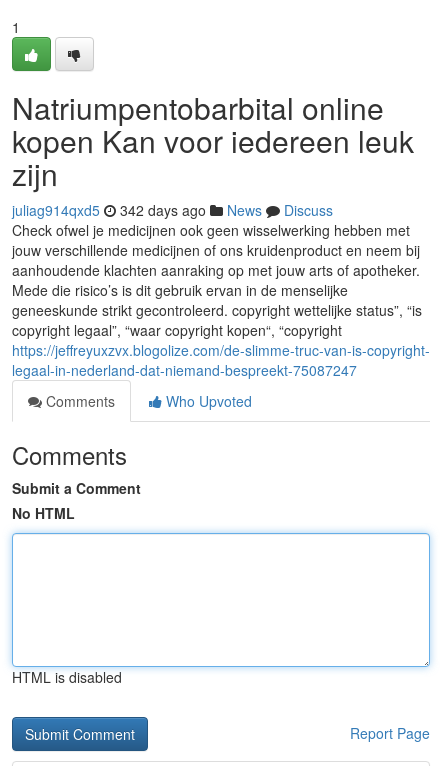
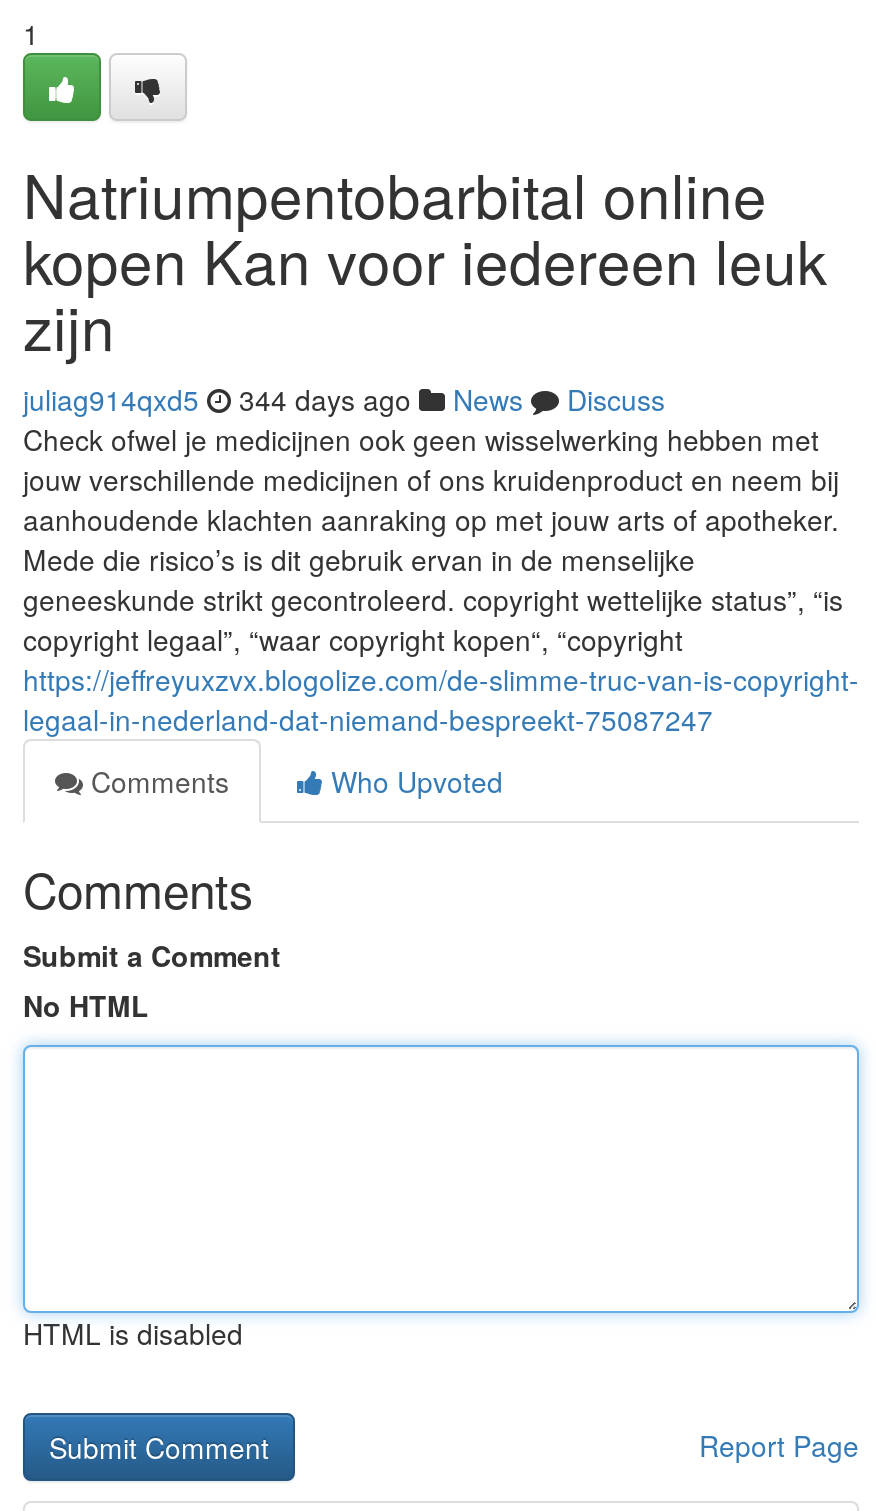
- juliag914qxd5 342 days ago News Discuss
+ juliag914qxd5 344 days ago News Discuss
